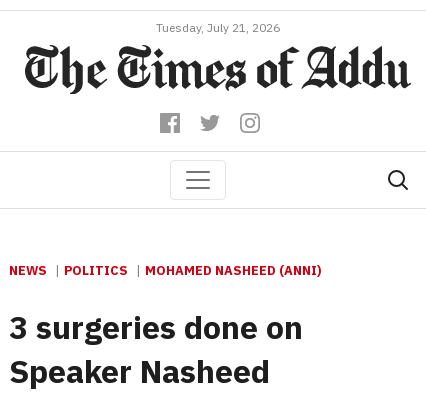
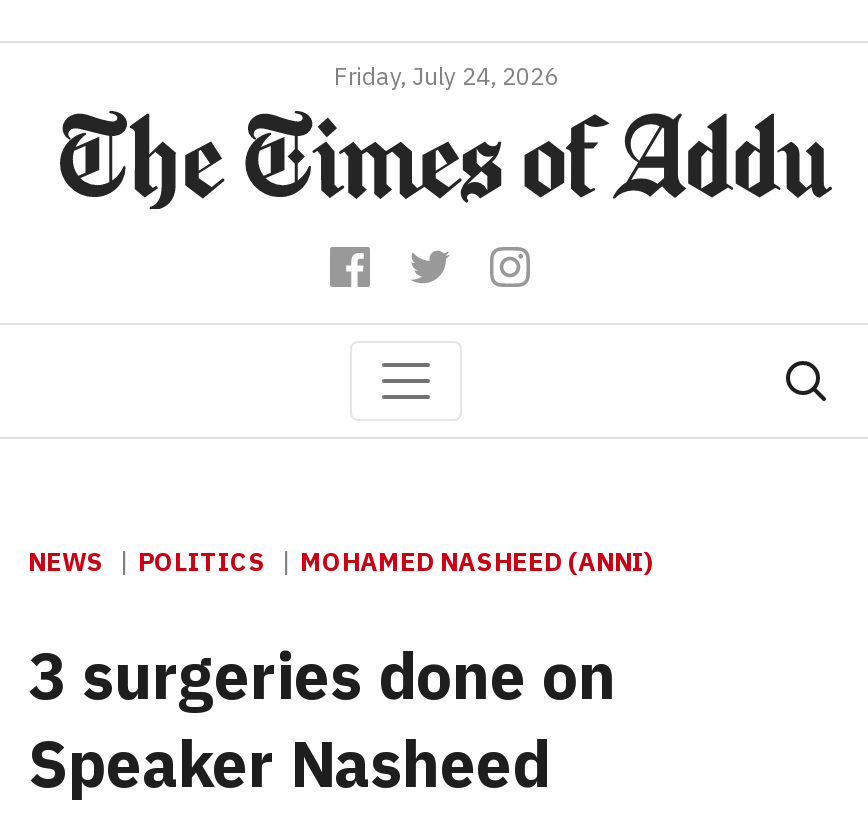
- Tuesday, July 21, 2026
+ Friday, July 24, 2026
